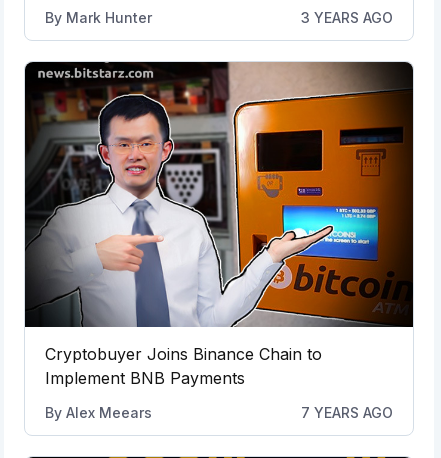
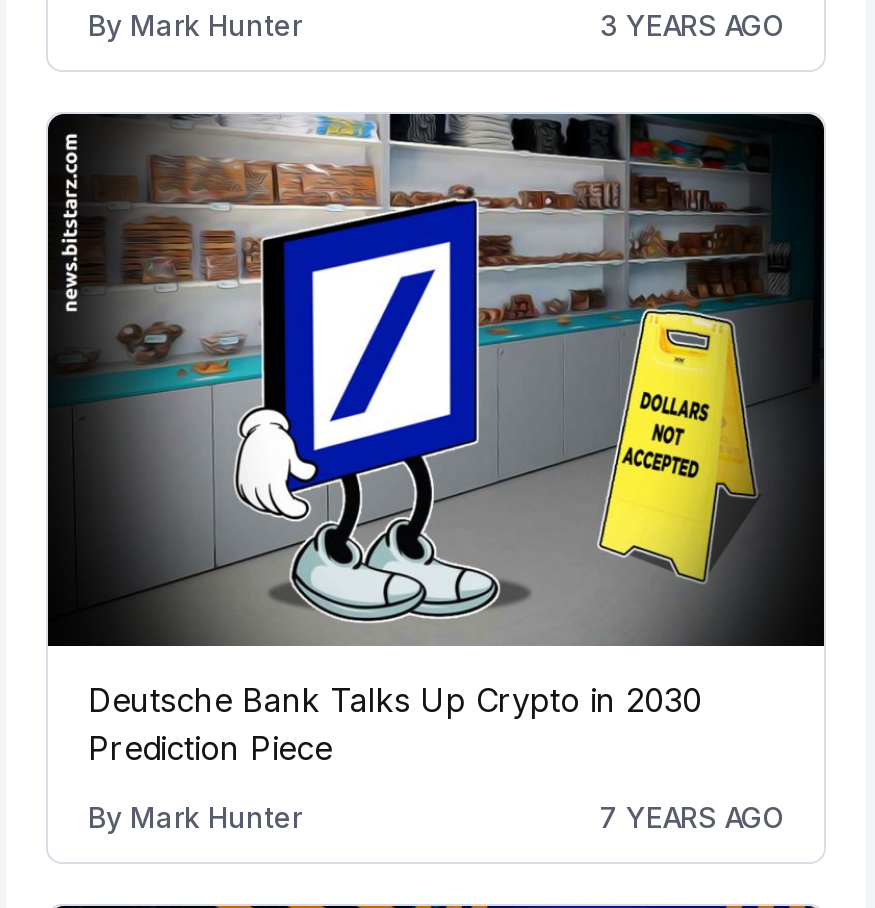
- [image]
- Cryptobuyer Joins Binance Chain to
- Implement BNB Payments
+ [image]
+ Deutsche Bank Talks Up Crypto in 2030
+ Prediction Piece

- By Alex Meears
+ By Mark Hunter
